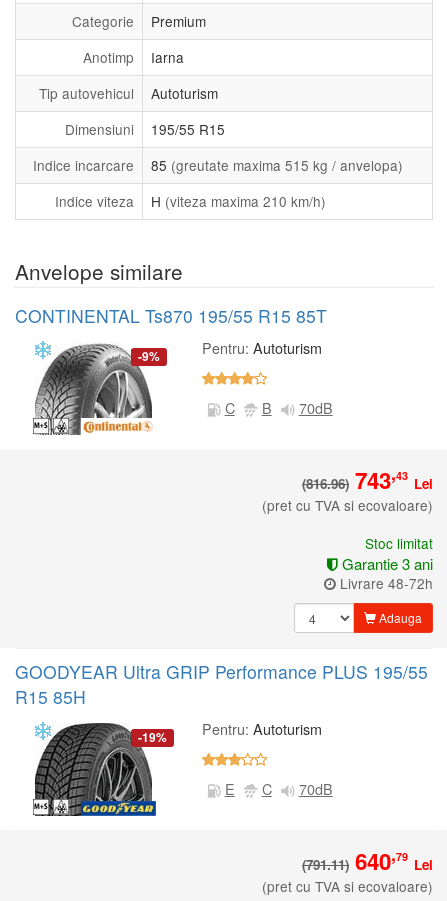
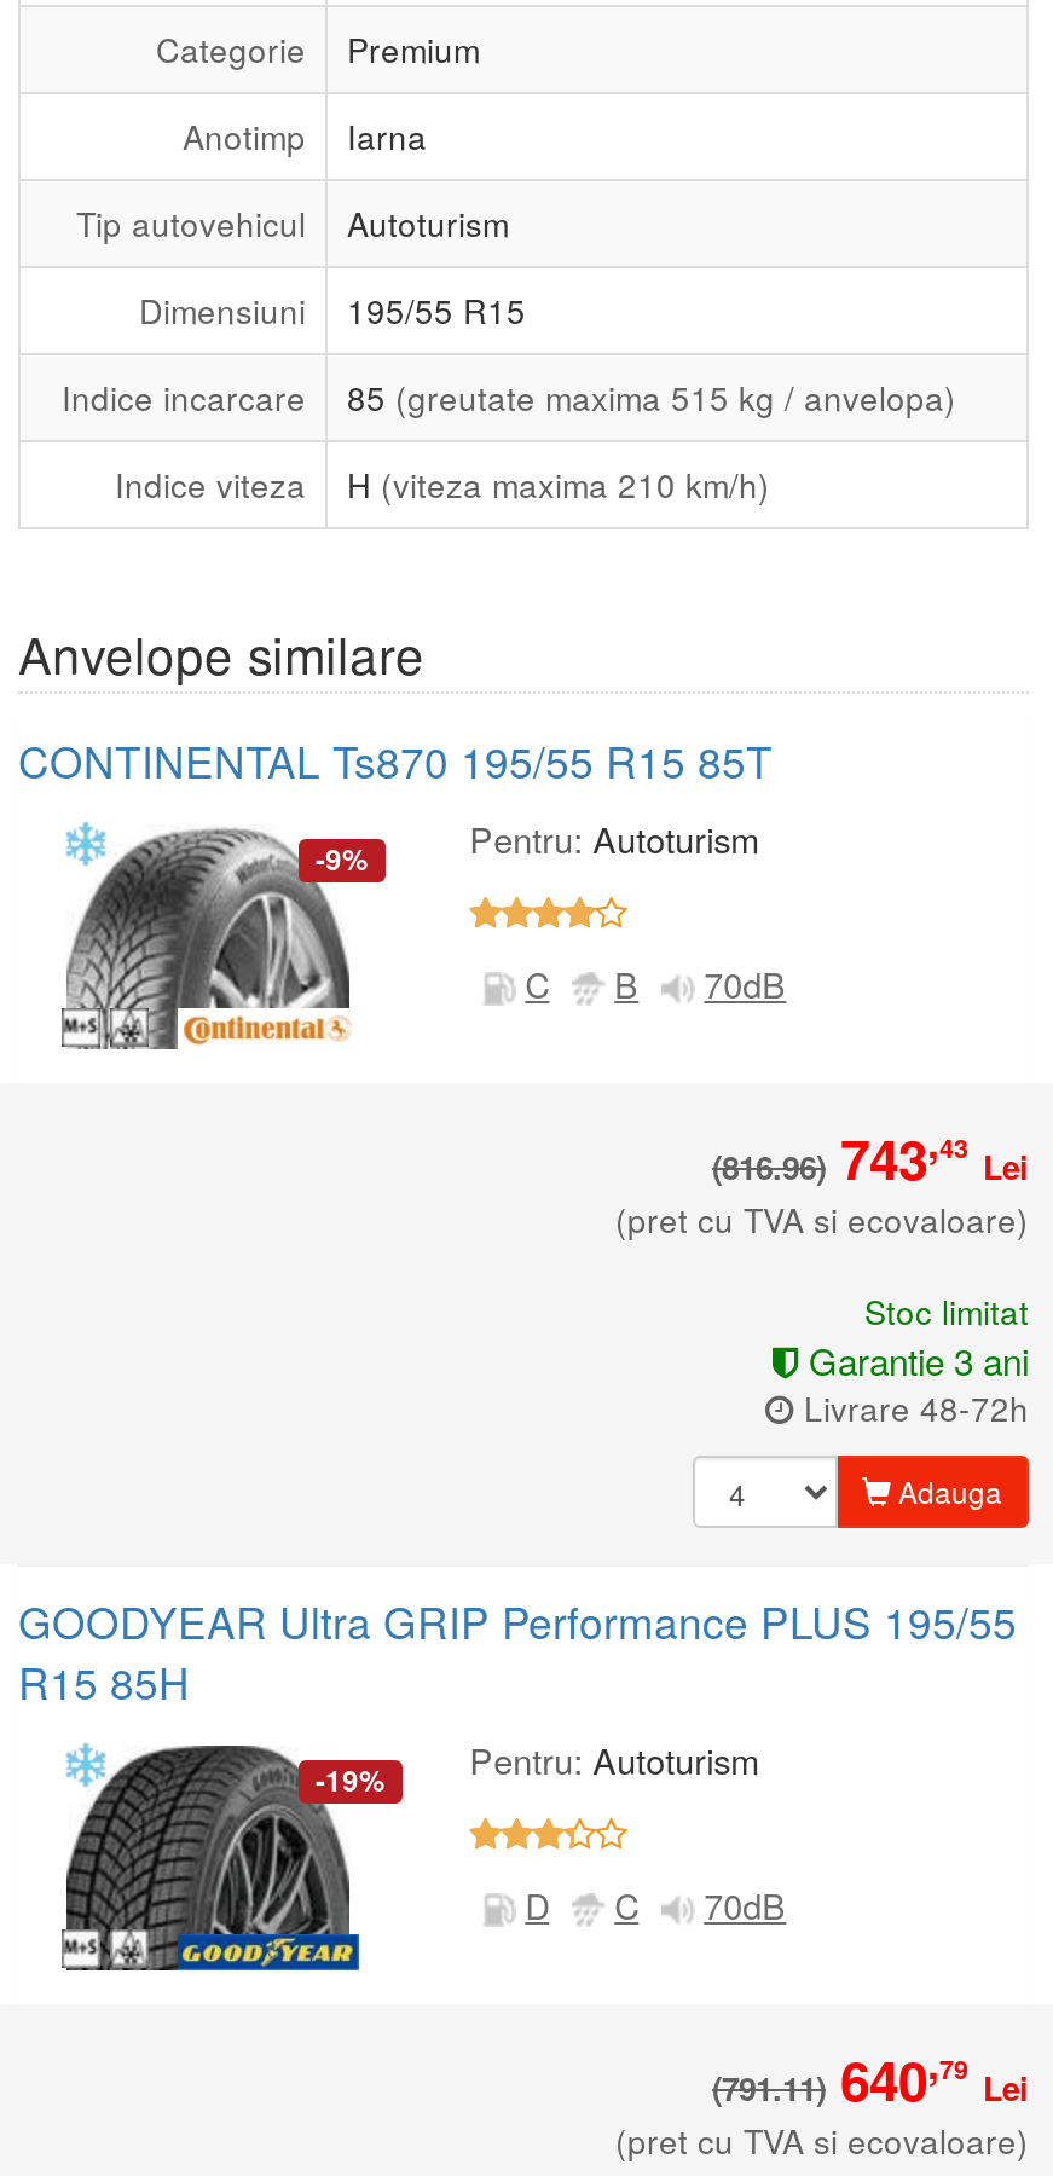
- E
+ D
